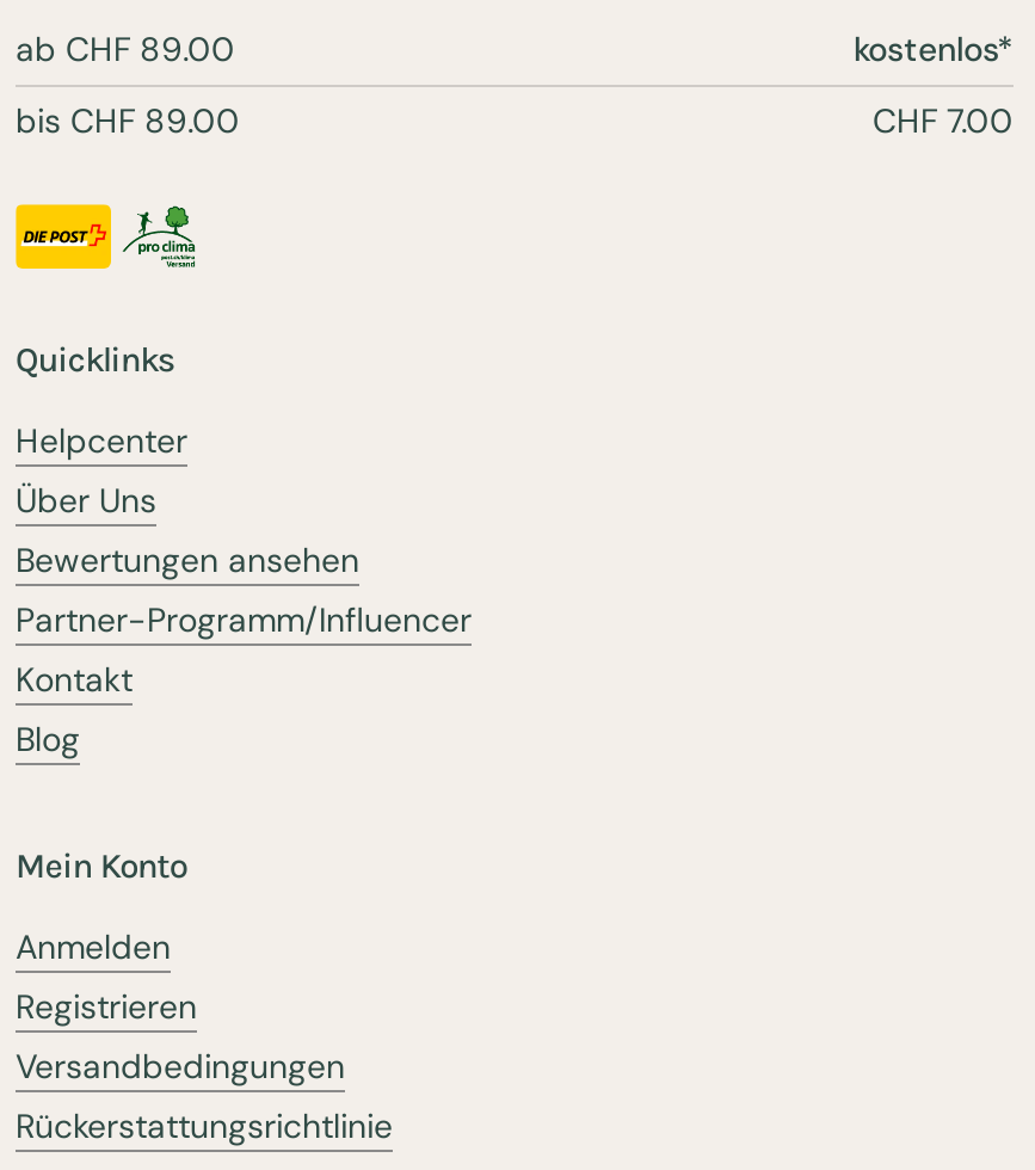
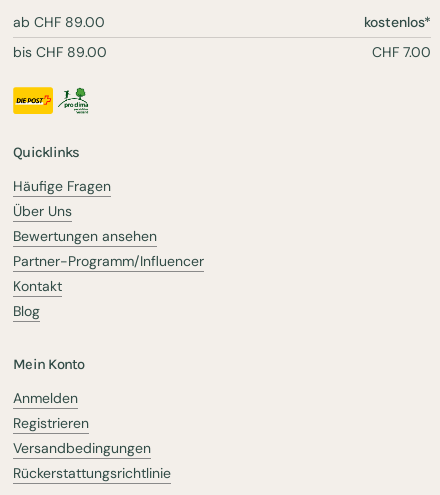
- Helpcenter
+ Häufige Fragen
